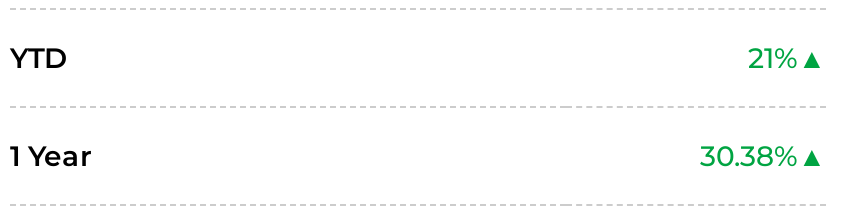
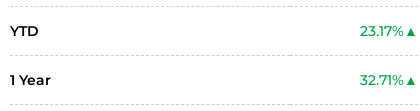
- 21%
+ 23.17%

- 30.38%
+ 32.71%
